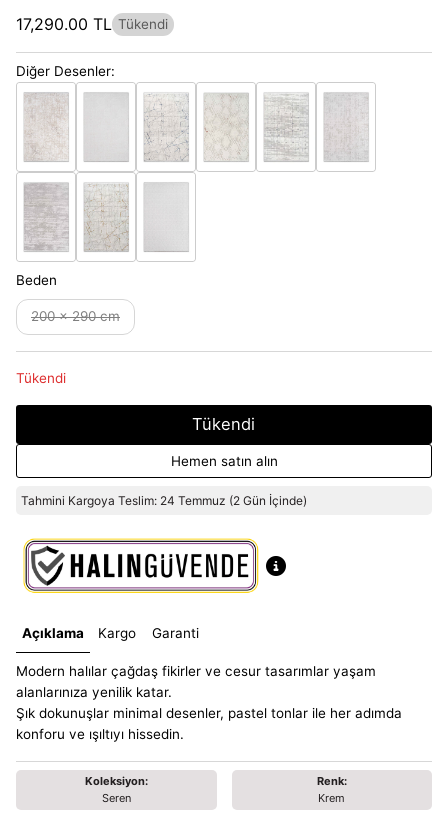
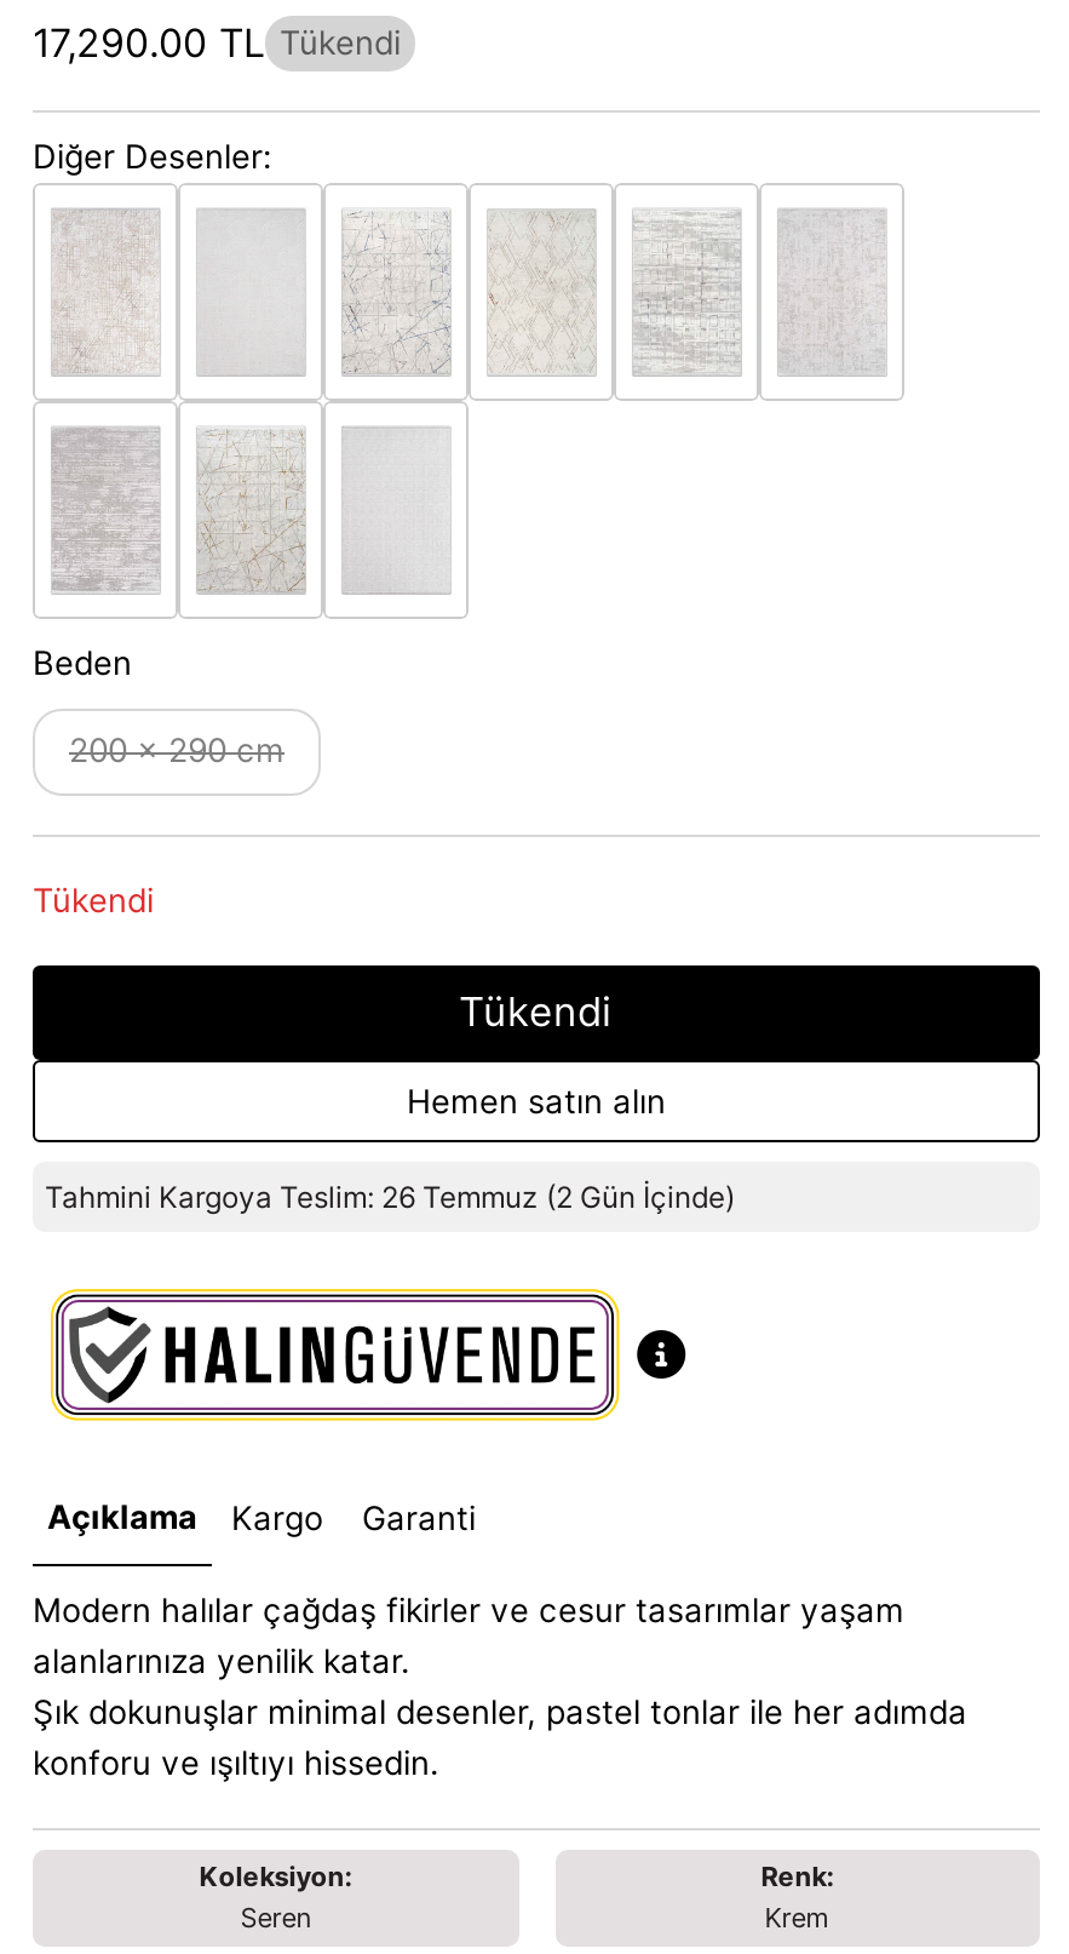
- Tahmini Kargoya Teslim: 24 Temmuz (2 Gün İçinde)
+ Tahmini Kargoya Teslim: 26 Temmuz (2 Gün İçinde)
